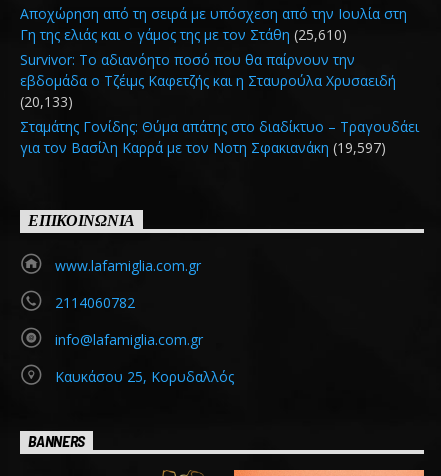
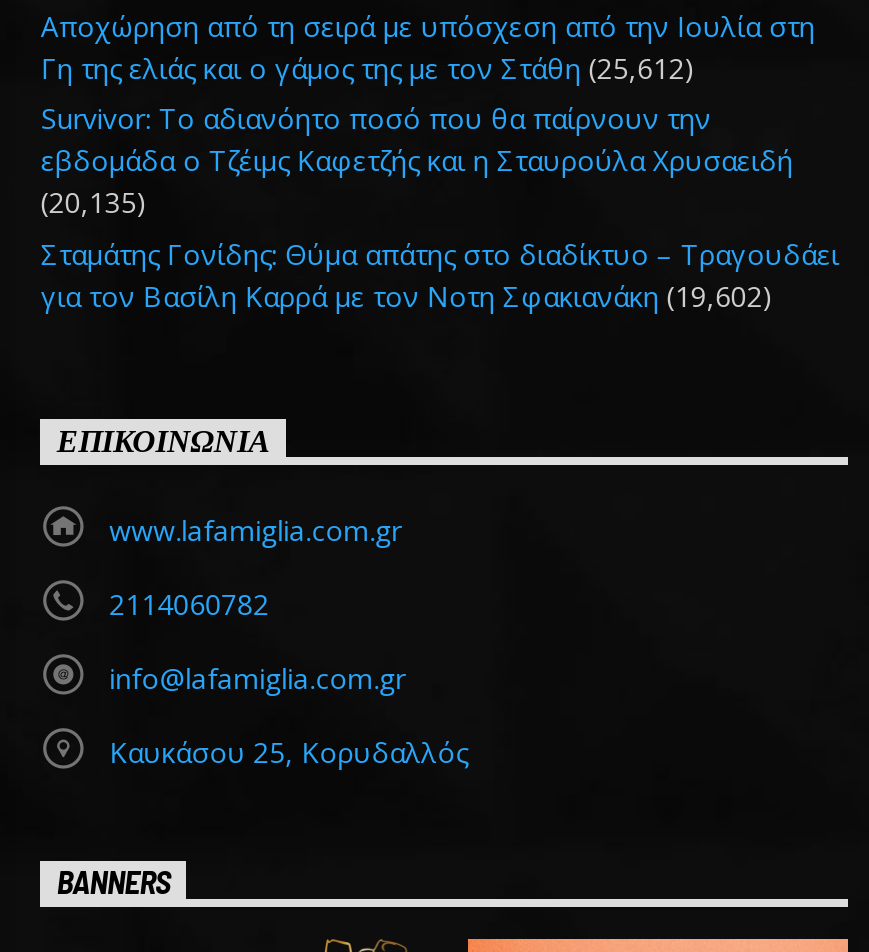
- Γη της ελιάς και ο γάμος της με τον Στάθη (25,610)
+ Γη της ελιάς και ο γάμος της με τον Στάθη (25,612)

- (20,133)
+ (20,135)

- για τον Βασίλη Καρρά με τον Νοτη Σφακιανάκη (19,597)
+ για τον Βασίλη Καρρά με τον Νοτη Σφακιανάκη (19,602)
